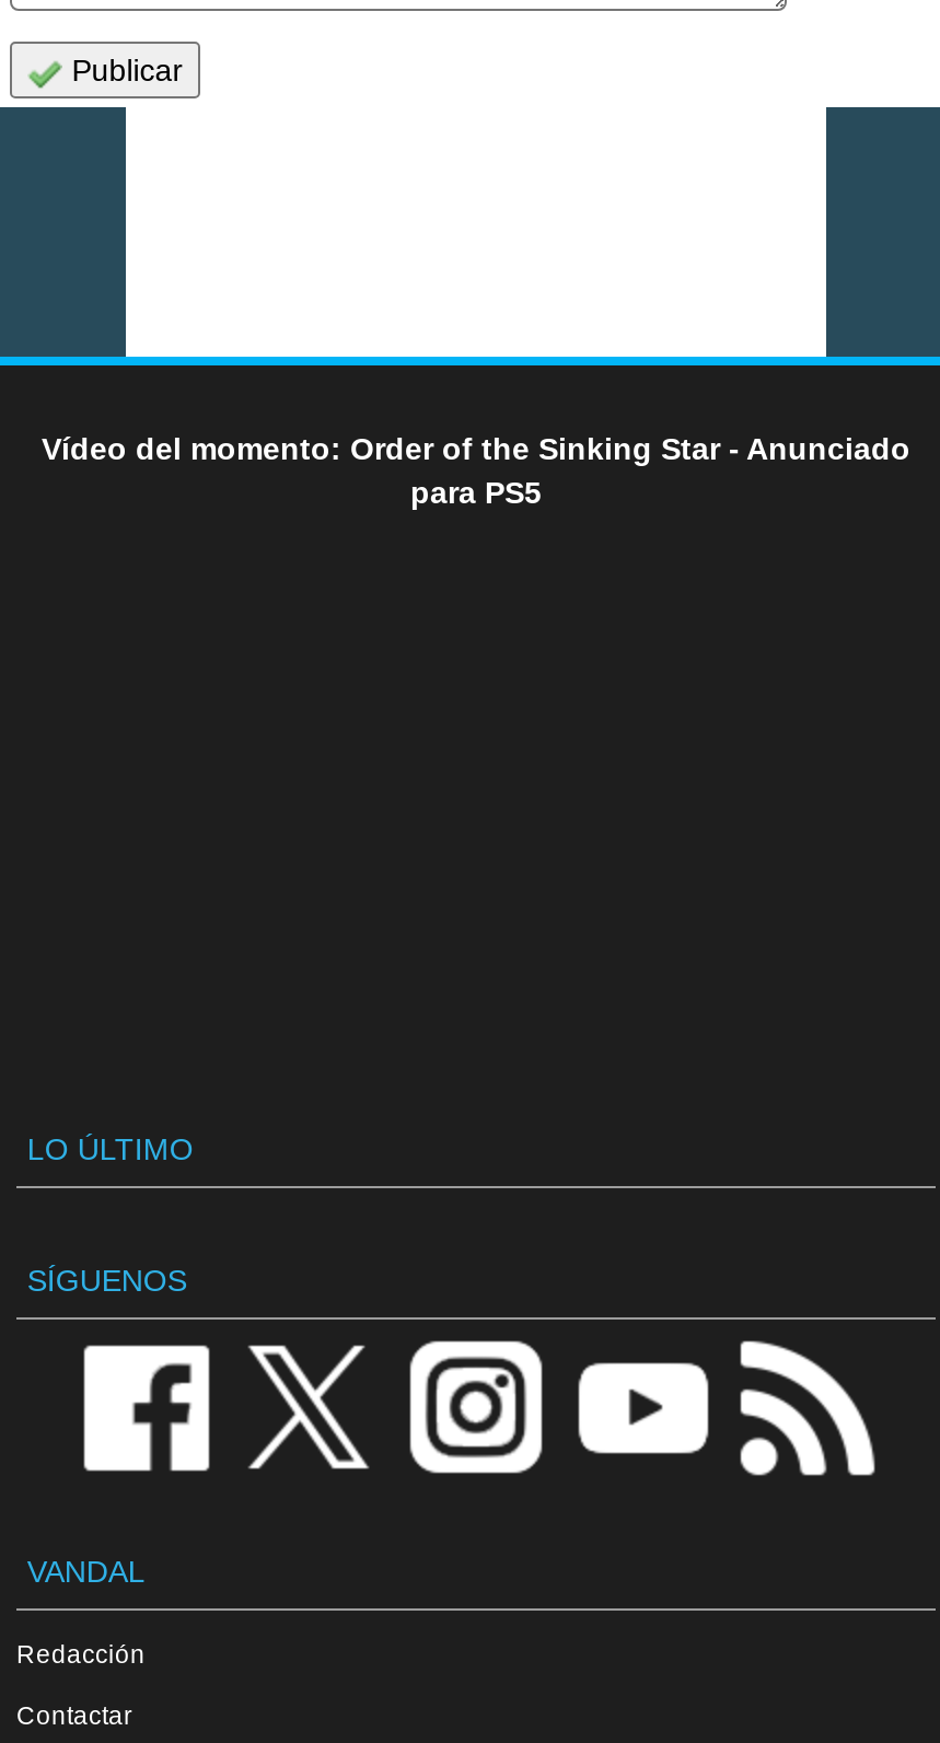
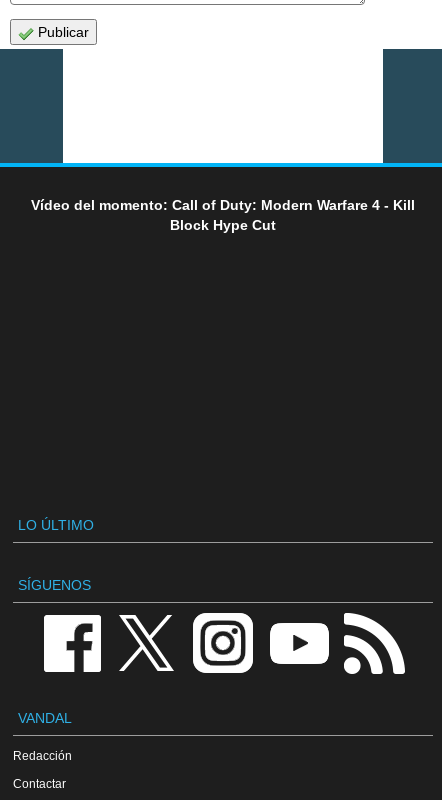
- Vídeo del momento: Order of the Sinking Star - Anunciado
- para PS5
+ Vídeo del momento: Call of Duty: Modern Warfare 4 - Kill
+ Block Hype Cut
